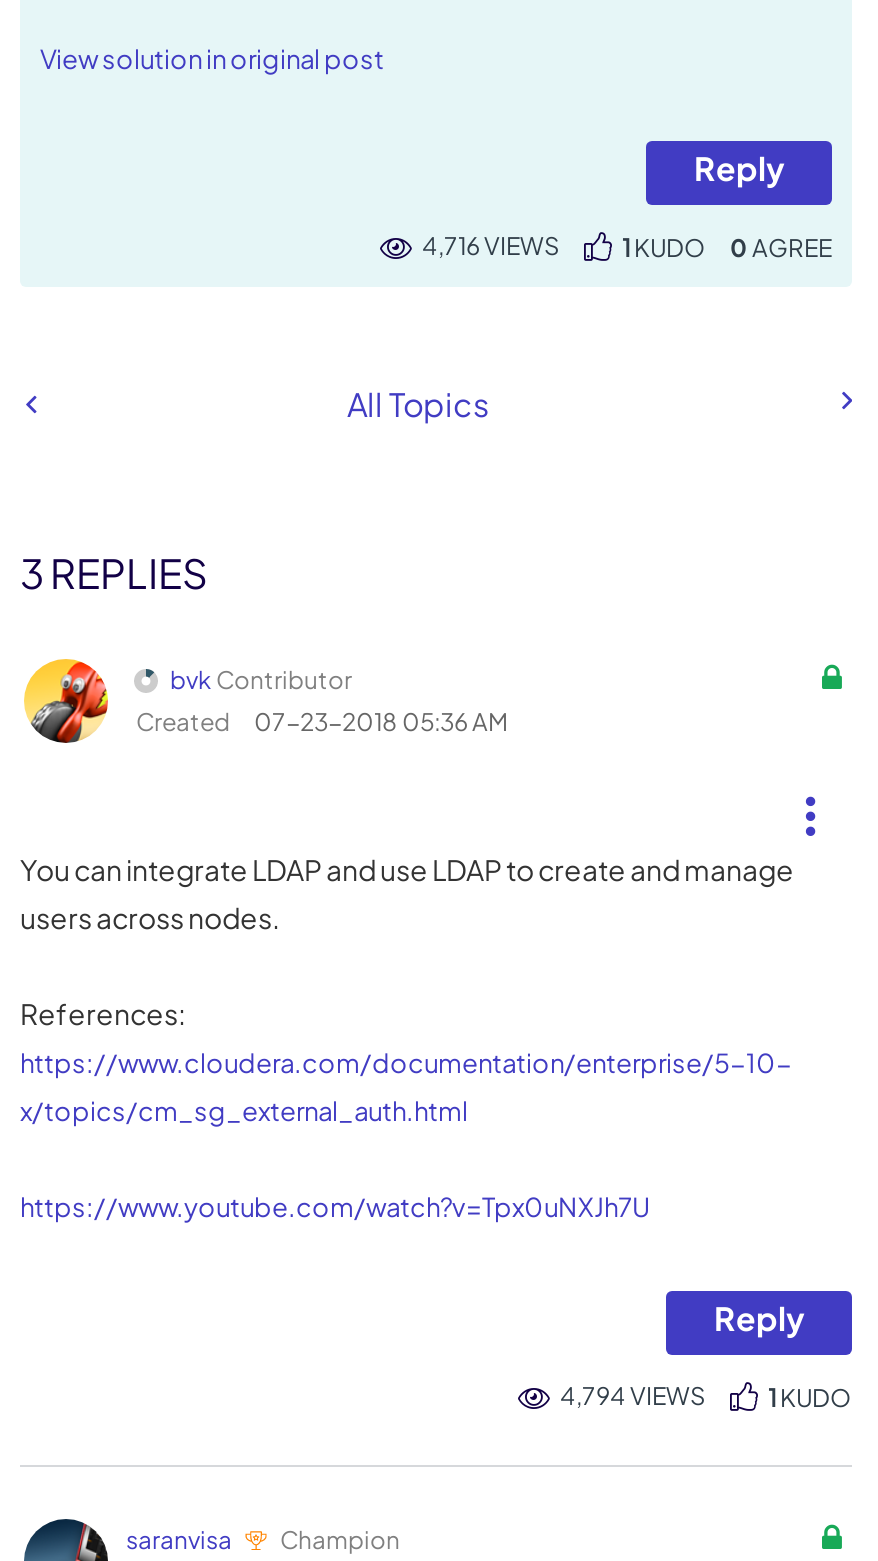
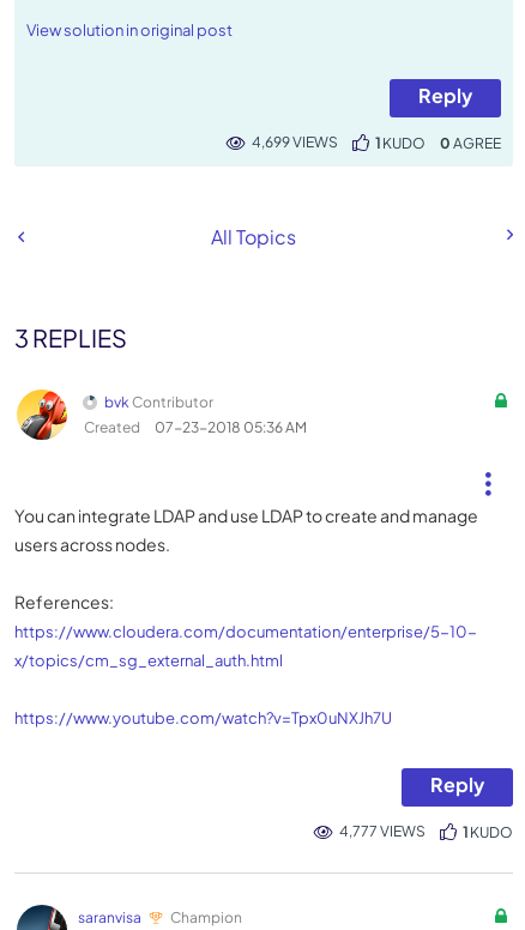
- 4,716 VIEWS
+ 4,699 VIEWS

- 4,794 VIEWS
+ 4,777 VIEWS
